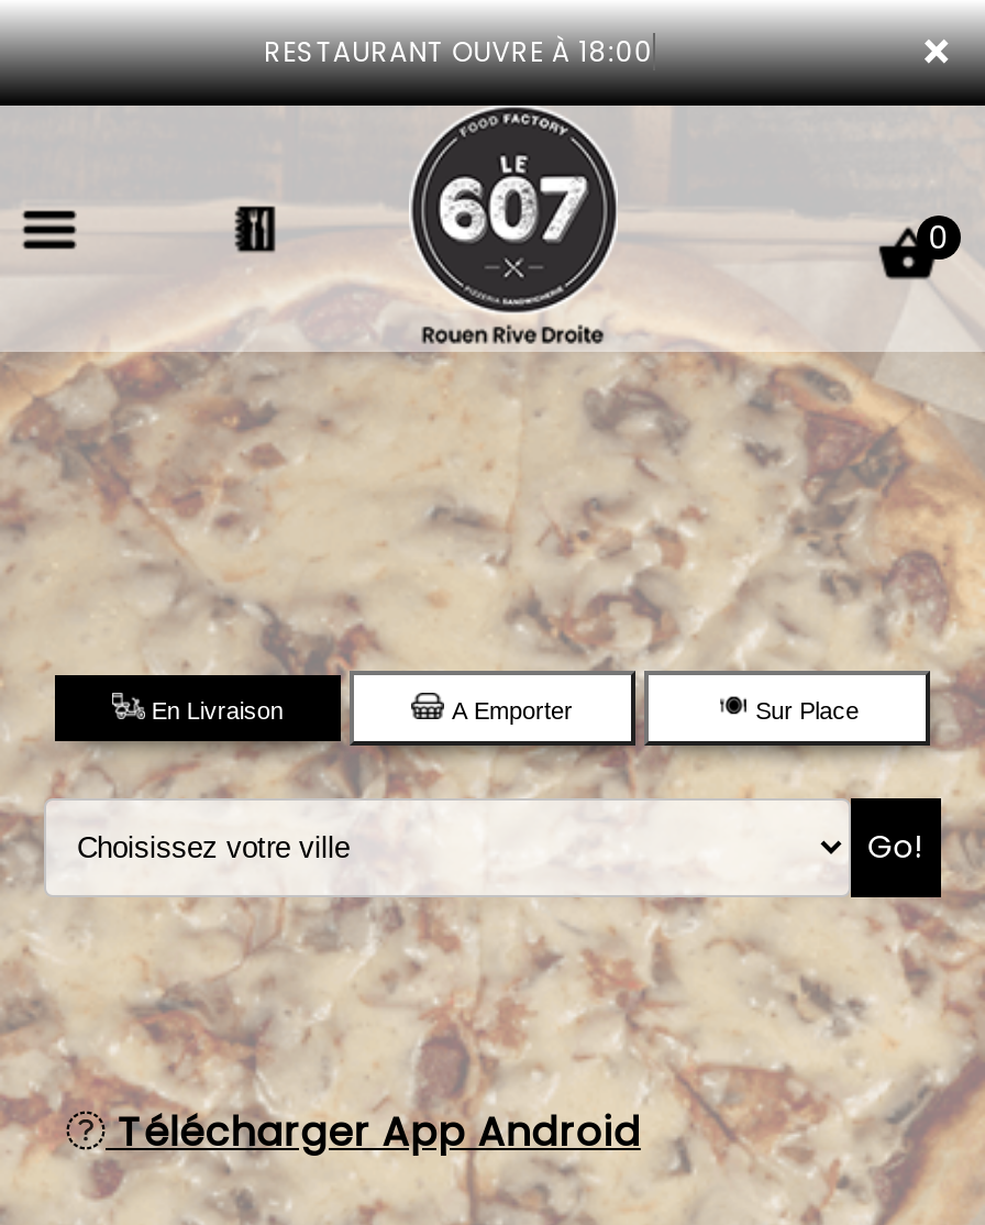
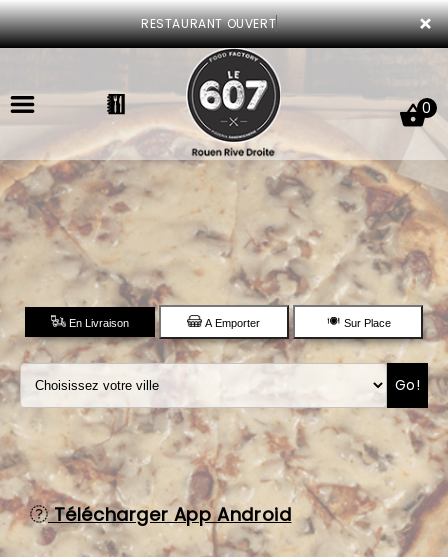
- RESTAURANT OUVRE À 18:00
+ RESTAURANT OUVERT
